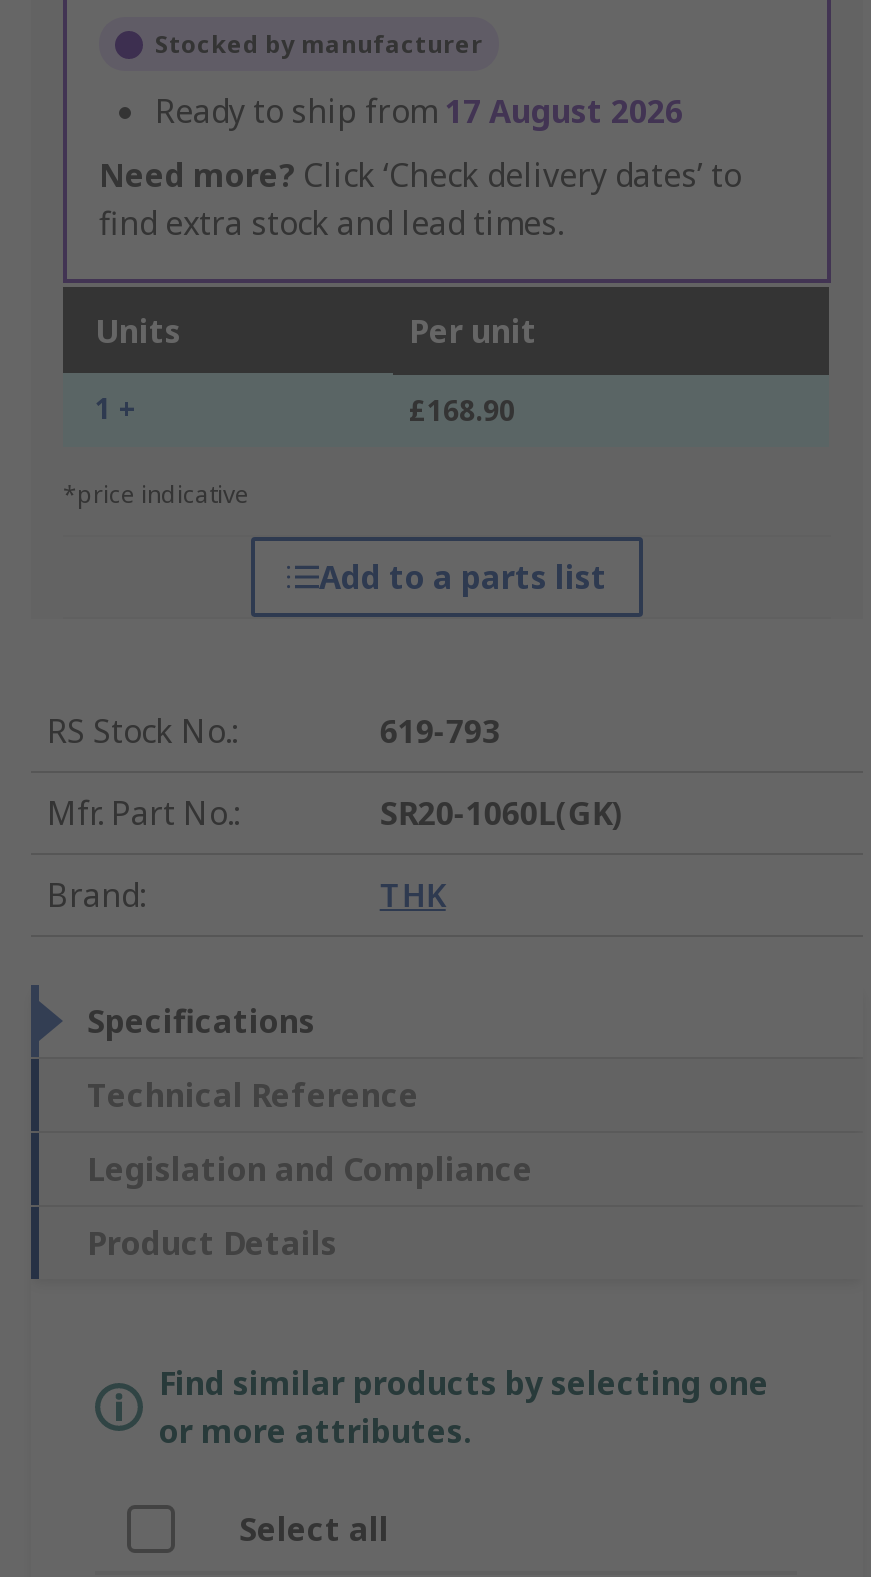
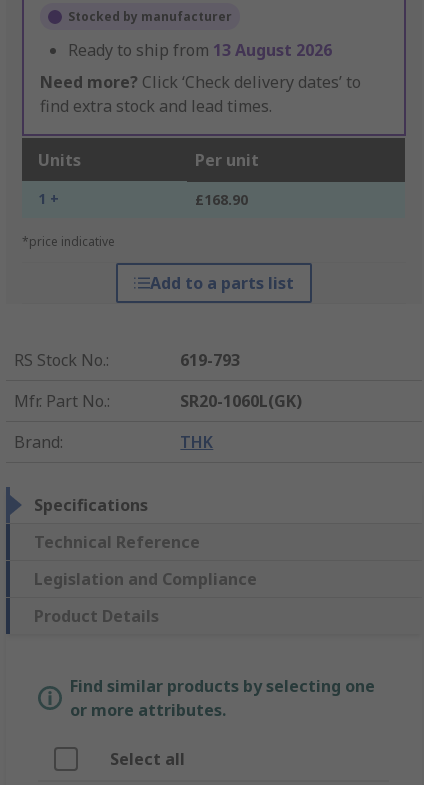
- Ready to ship from 17 August 2026
+ Ready to ship from 13 August 2026
